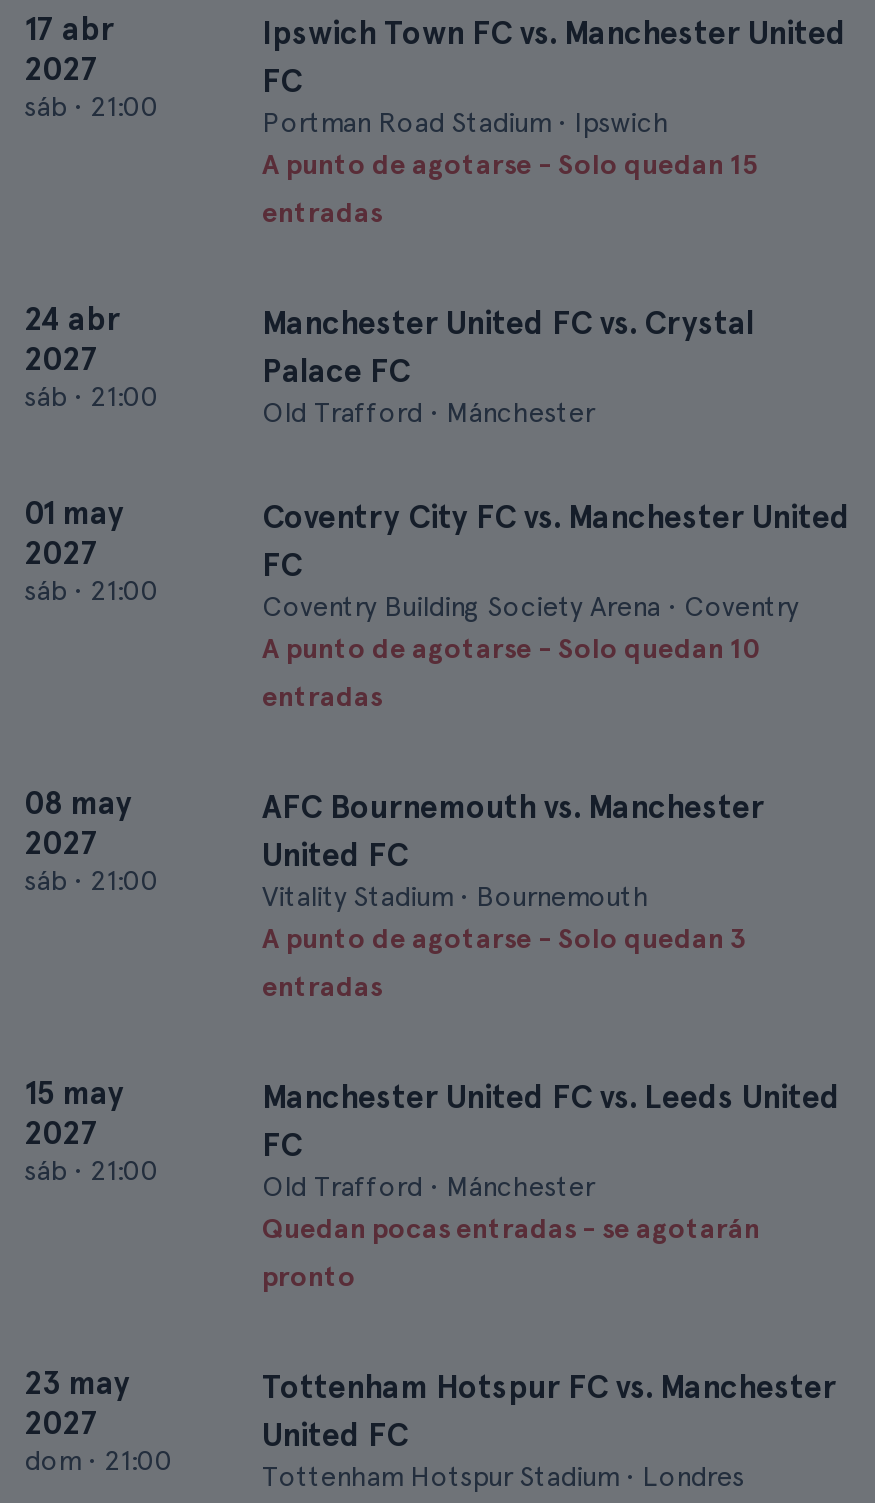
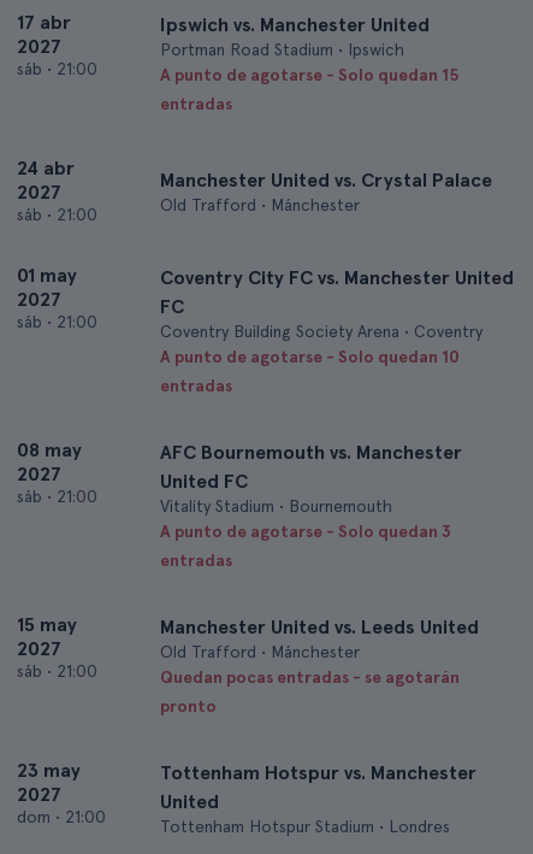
- Ipswich Town FC vs. Manchester United
- FC
+ Ipswich vs. Manchester United

- Manchester United FC vs. Crystal
- Palace FC
+ Manchester United vs. Crystal Palace

- Manchester United FC vs. Leeds United
- FC
+ Manchester United vs. Leeds United

- Tottenham Hotspur FC vs. Manchester
- United FC
+ Tottenham Hotspur vs. Manchester
+ United
